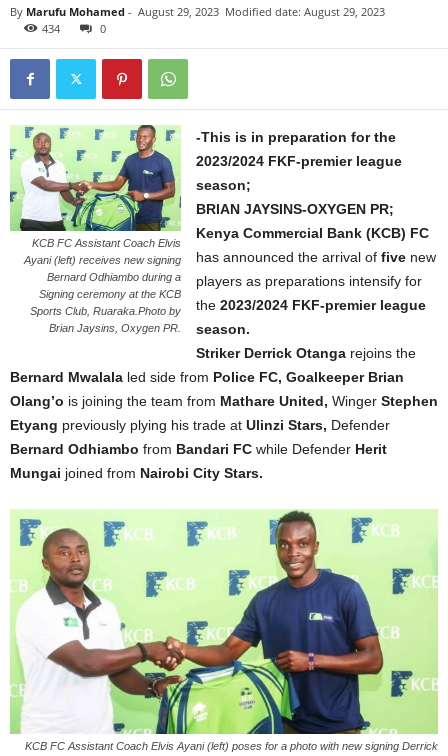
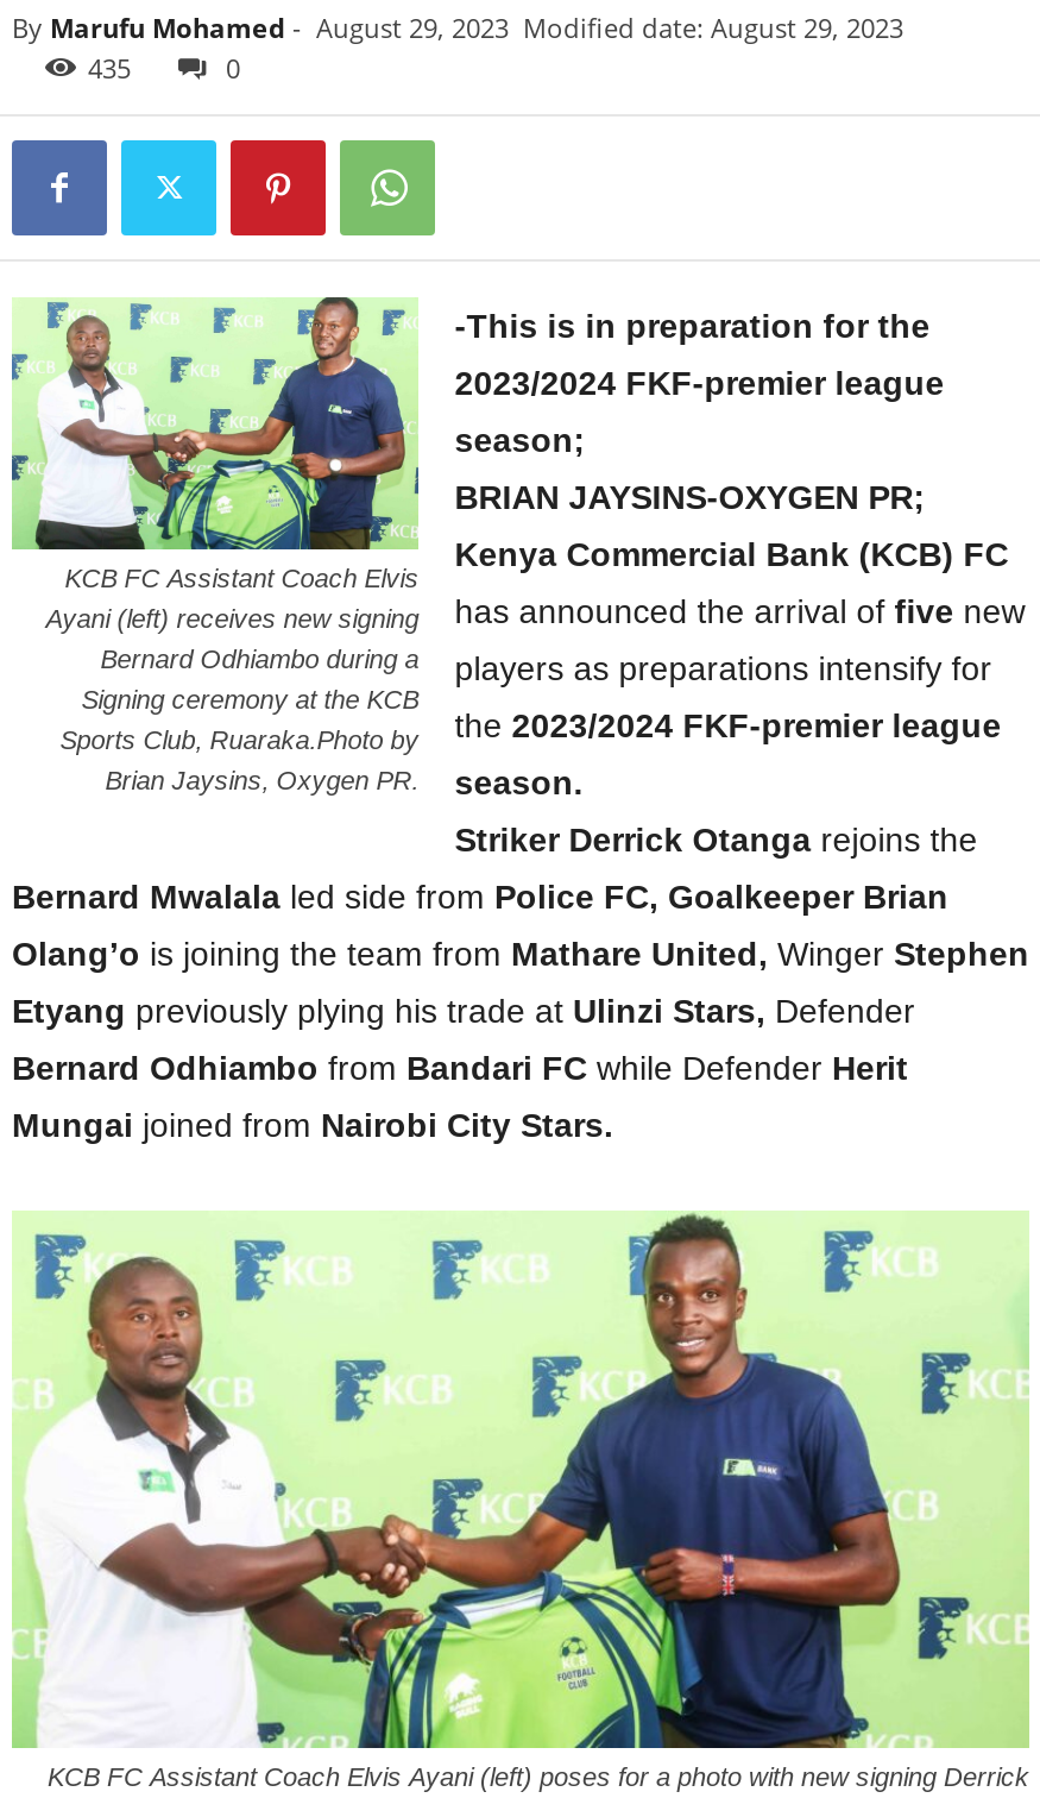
- 434
+ 435
